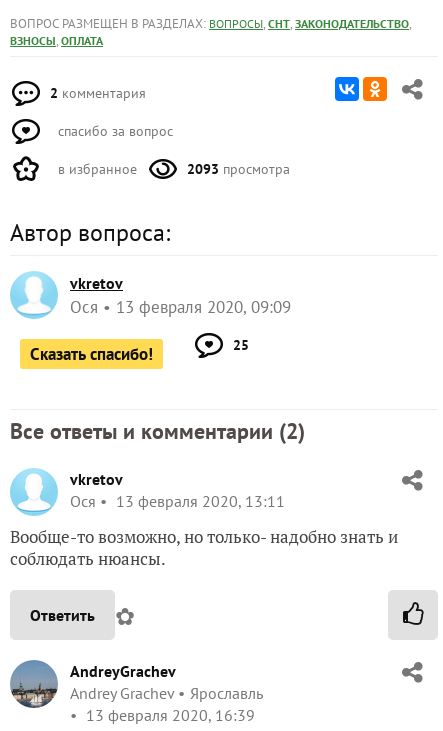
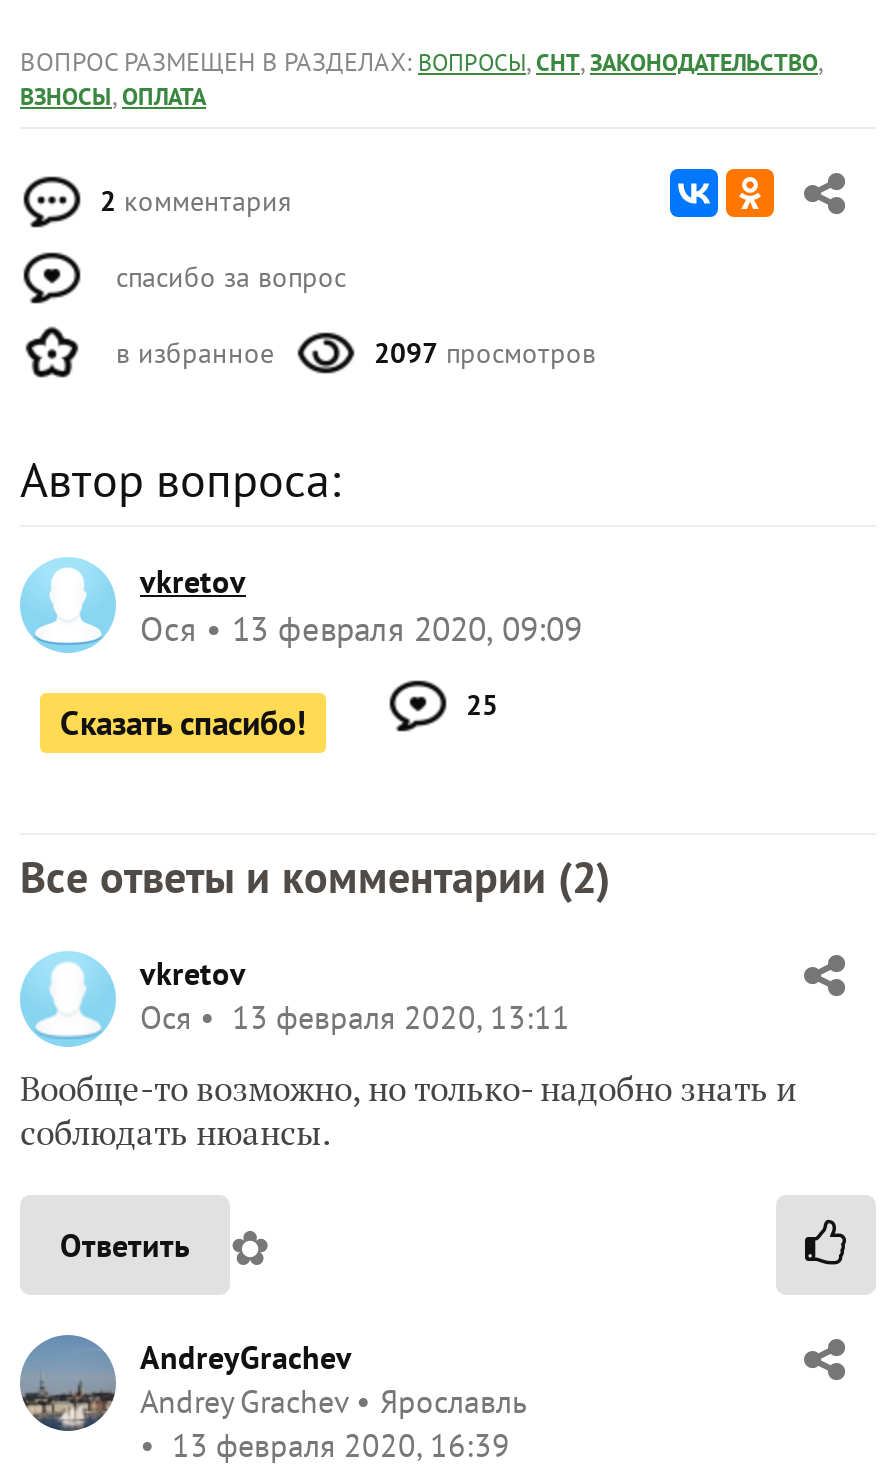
- 2093 просмотра
+ 2097 просмотров
